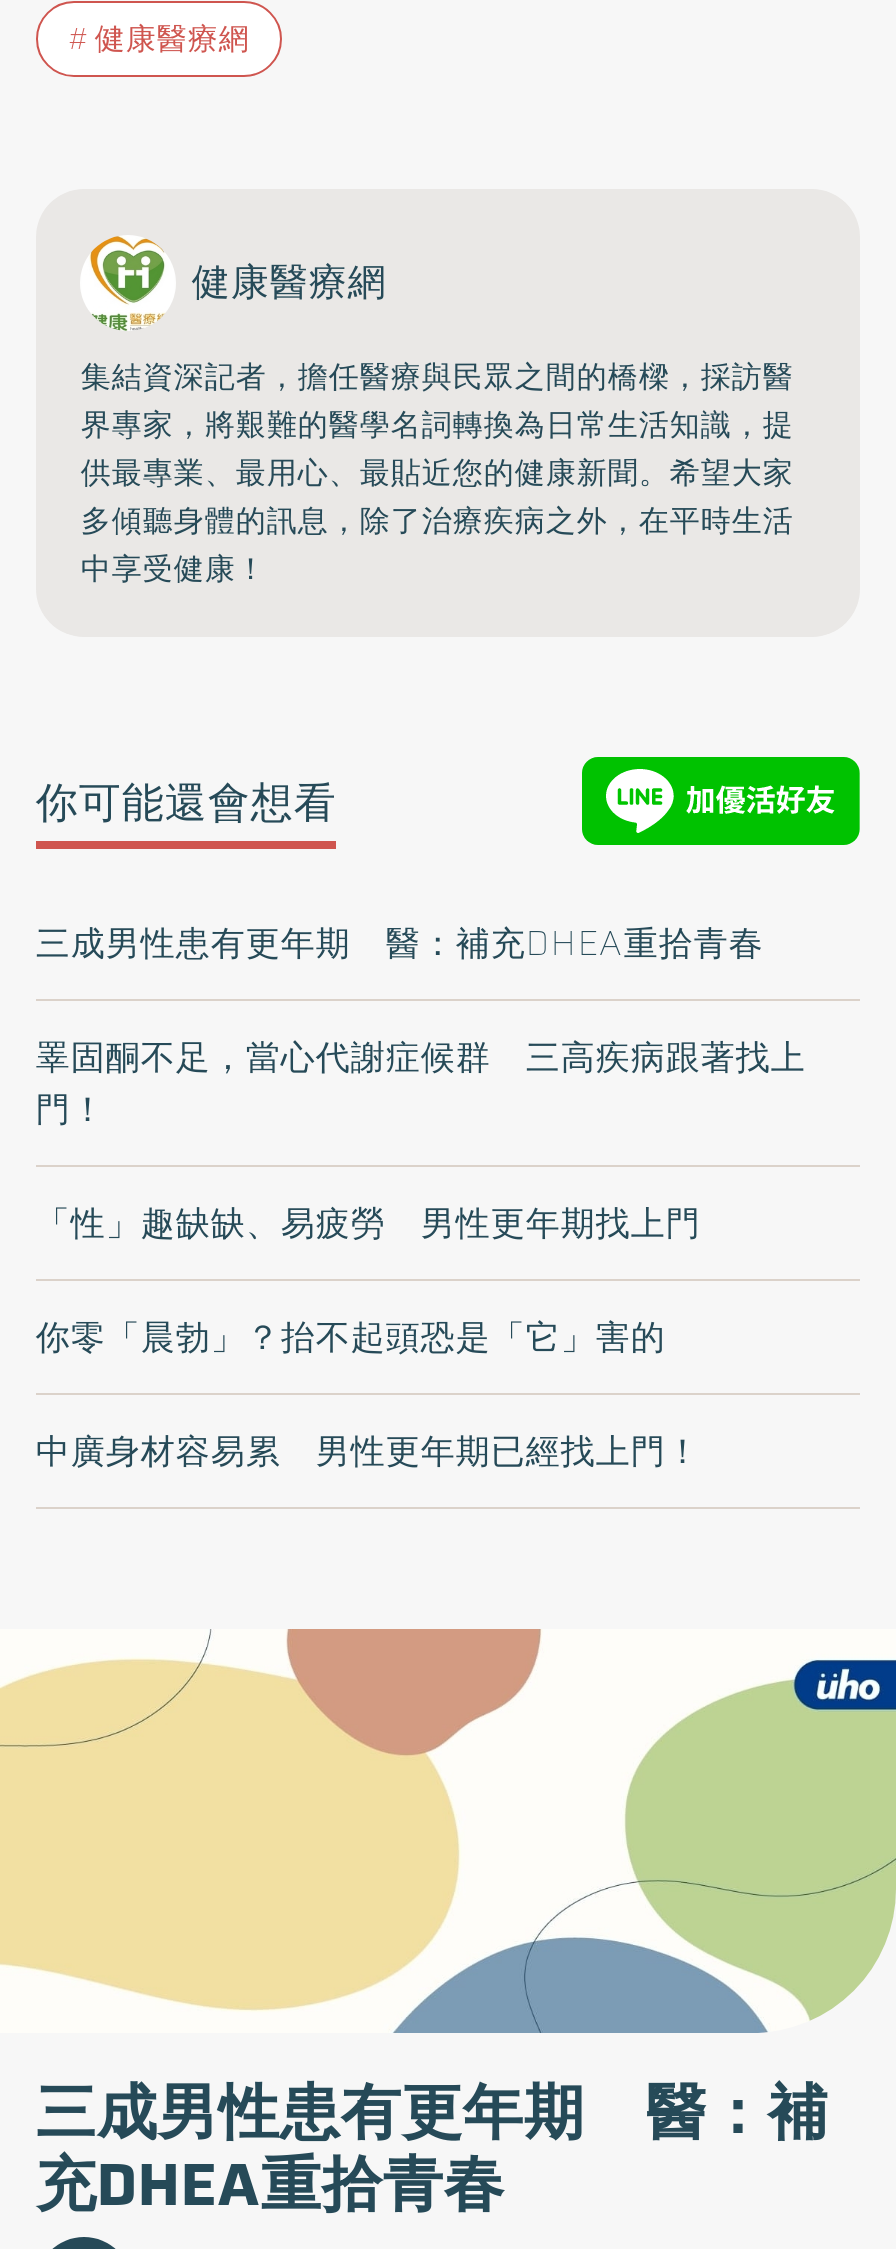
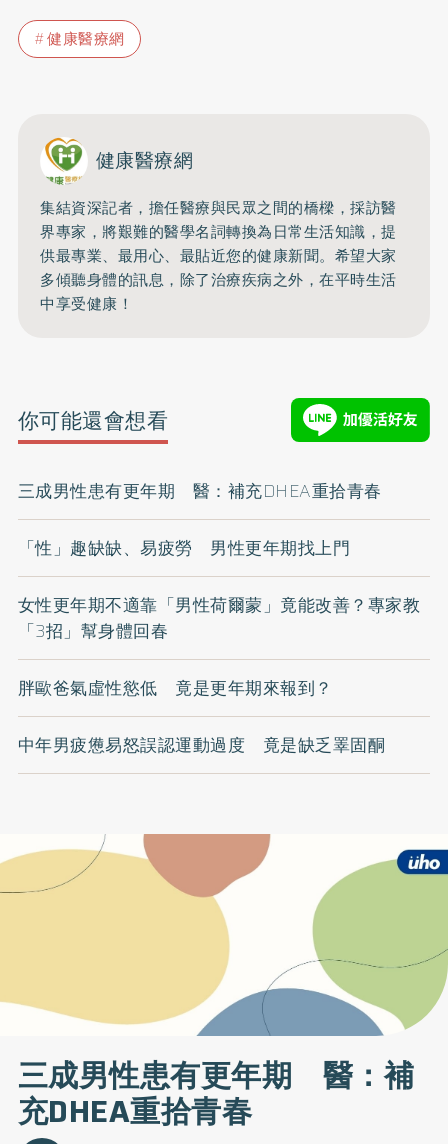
- 睪固酮不足，當心代謝症候群 三高疾病跟著找上
- 門！

moved up: 「性」趣缺缺、易疲勞 男性更年期找上門

- 你零「晨勃」？抬不起頭恐是「它」害的
- 中廣身材容易累 男性更年期已經找上門！
+ 女性更年期不適靠「男性荷爾蒙」竟能改善？專家教
+ 「3招」幫身體回春
+ 胖歐爸氣虛性慾低 竟是更年期來報到？
+ 中年男疲憊易怒誤認運動過度 竟是缺乏睪固酮
